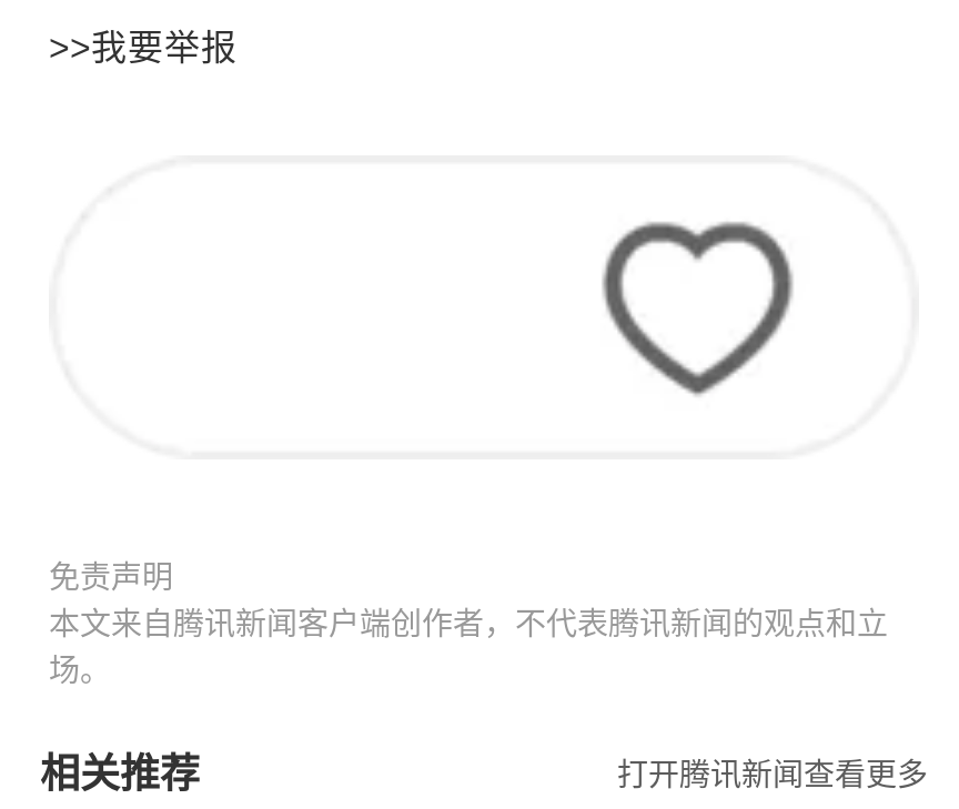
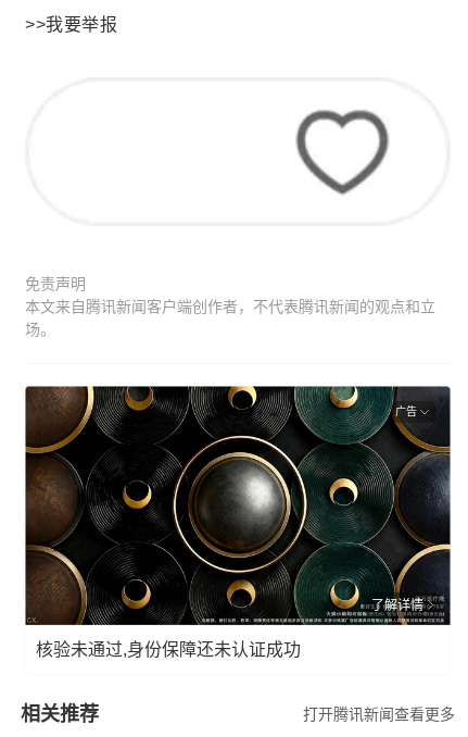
+ [image]
+ 广告

+ 了解详情
+ 核验未通过,身份保障还未认证成功
